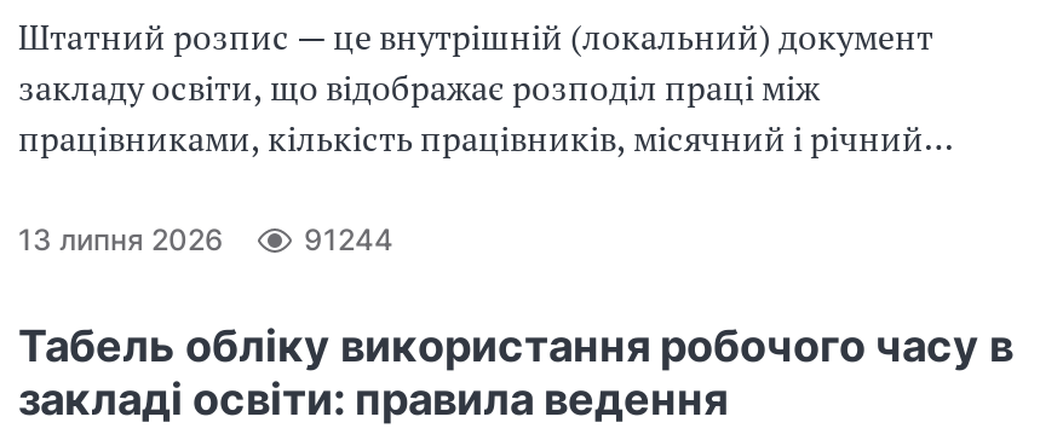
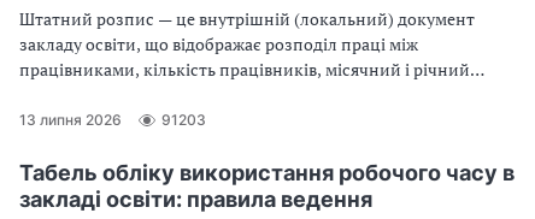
- 91244
+ 91203
